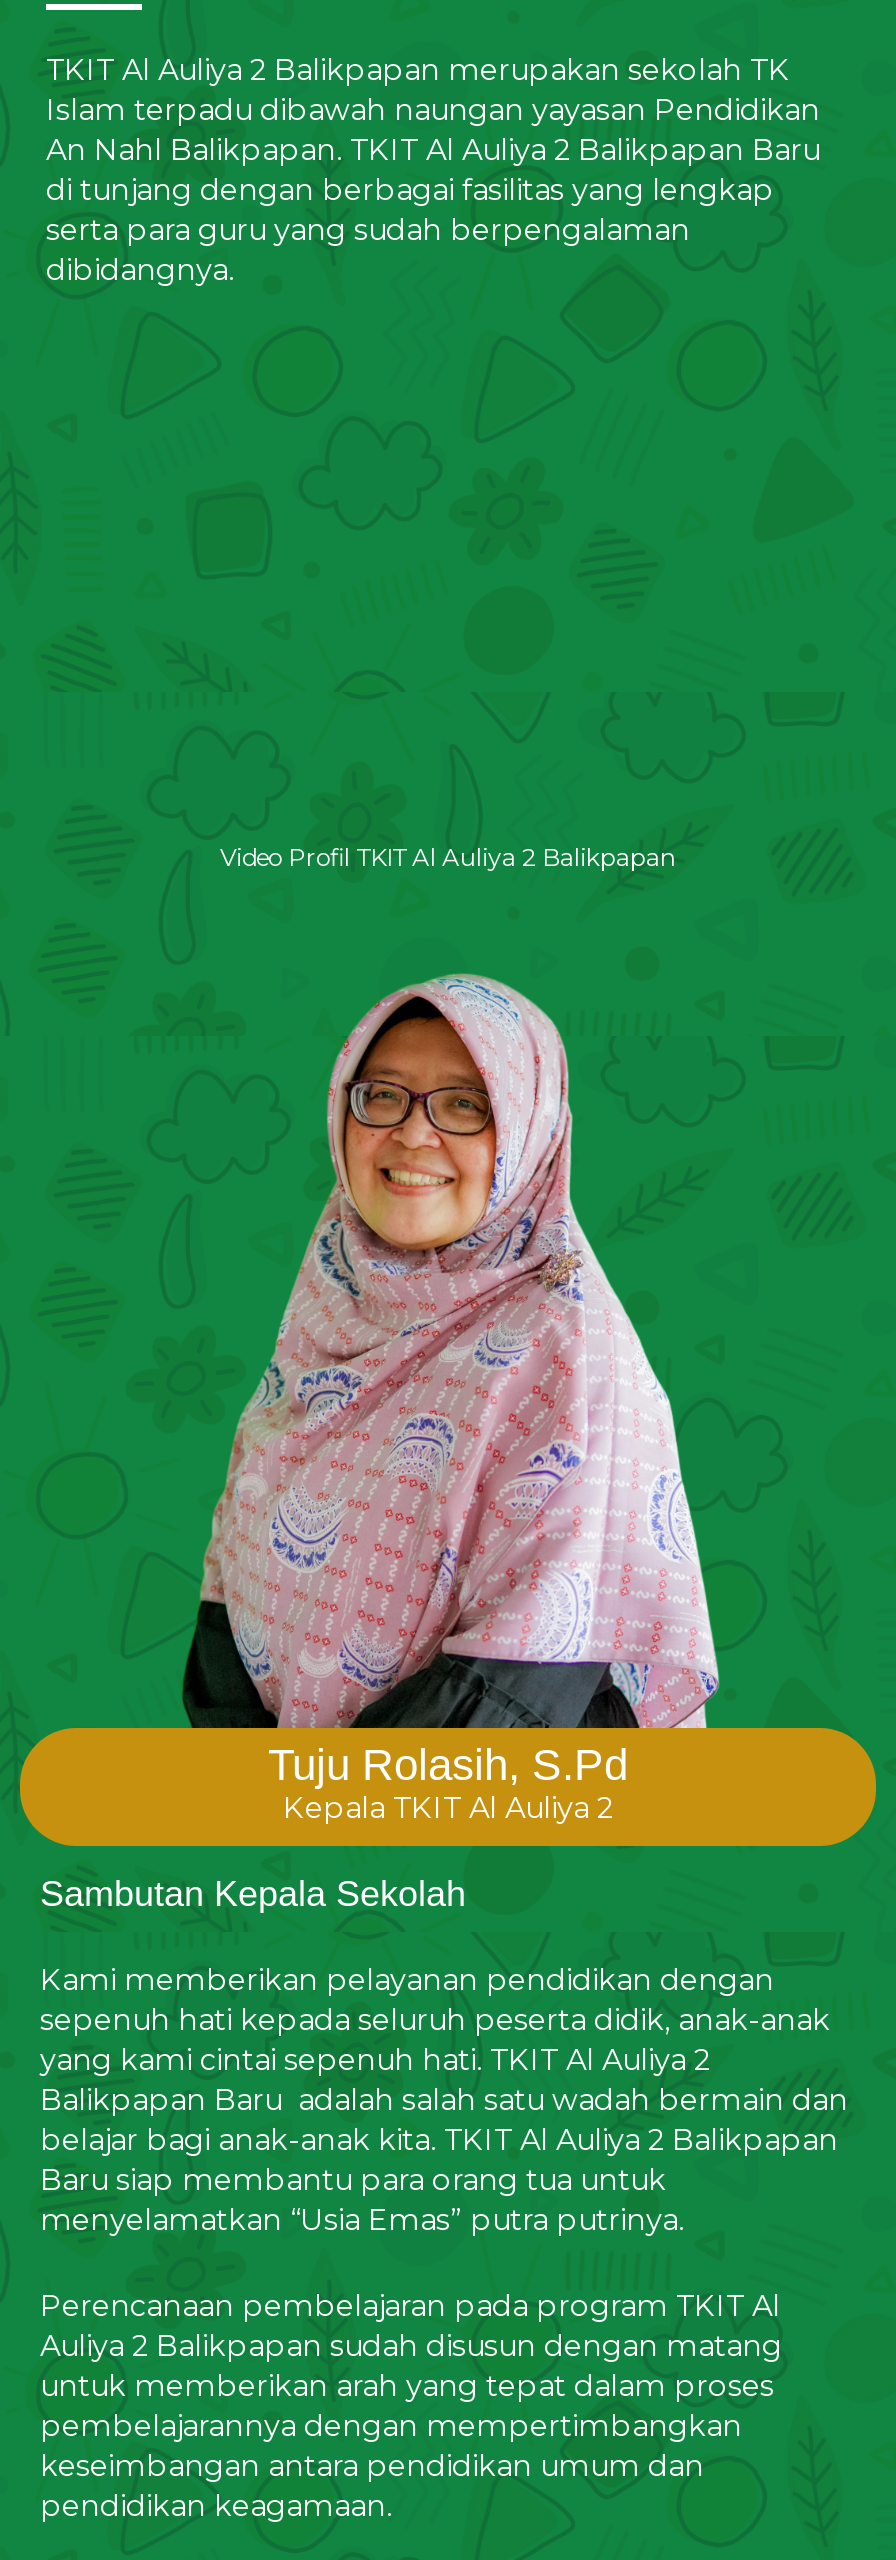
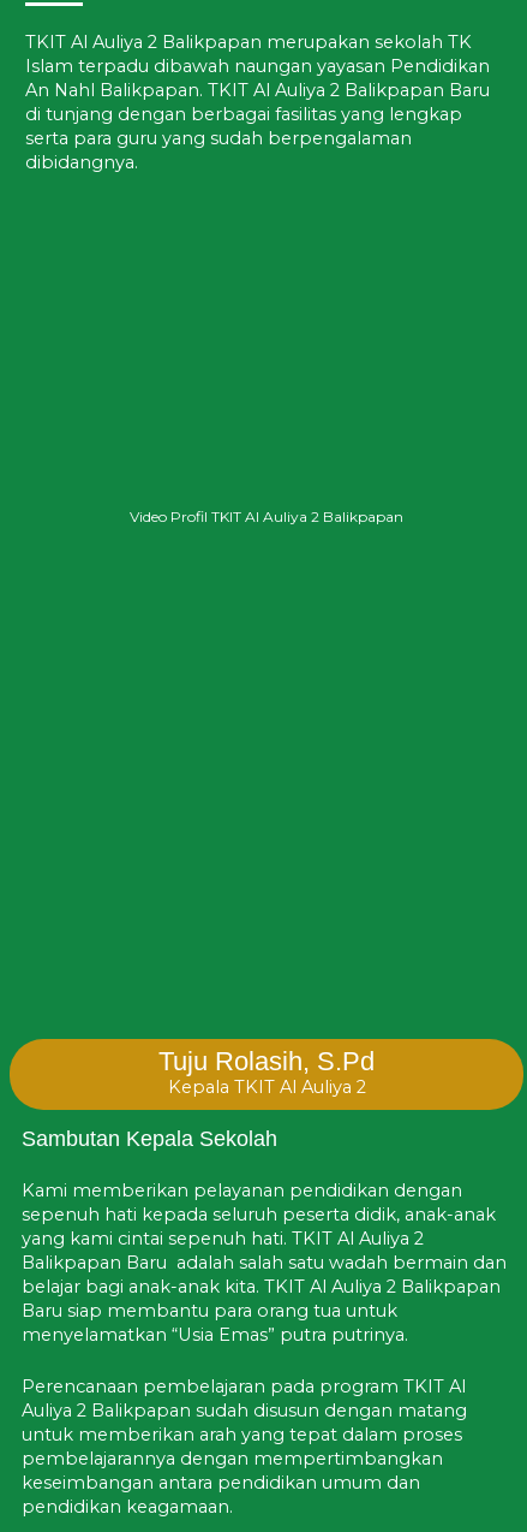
- [image]
